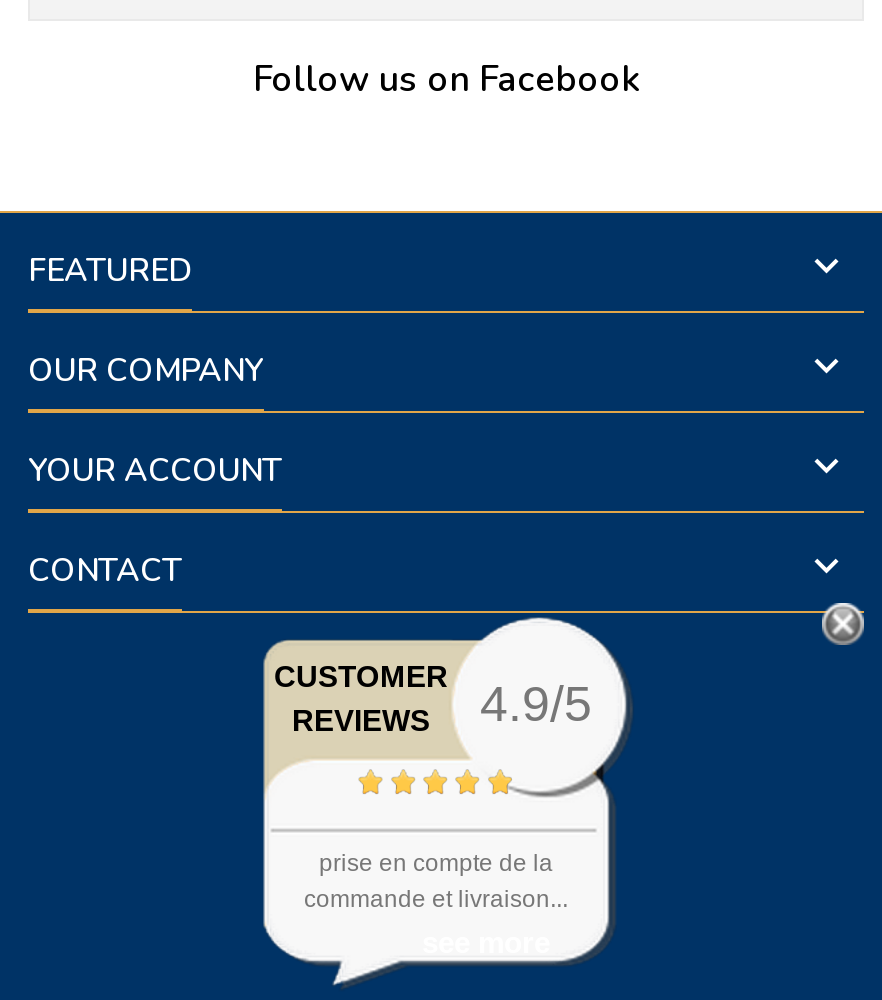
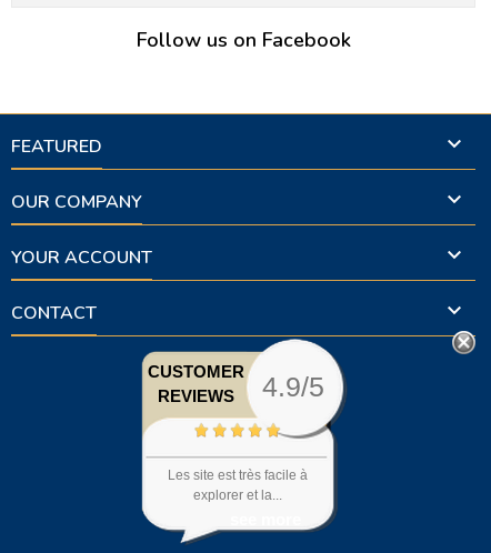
- prise en compte de la
- commande et livraison...
+ Les site est très facile à
+ explorer et la...
